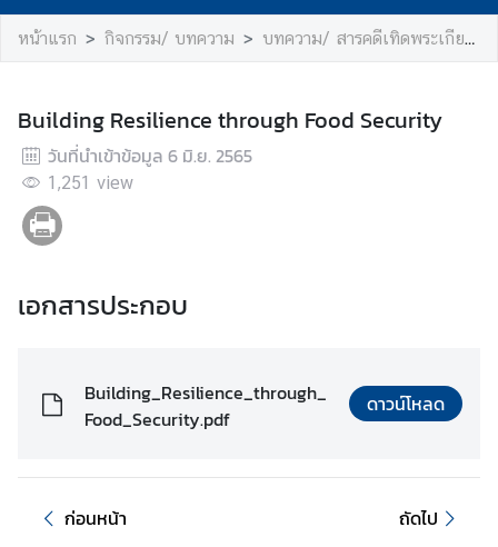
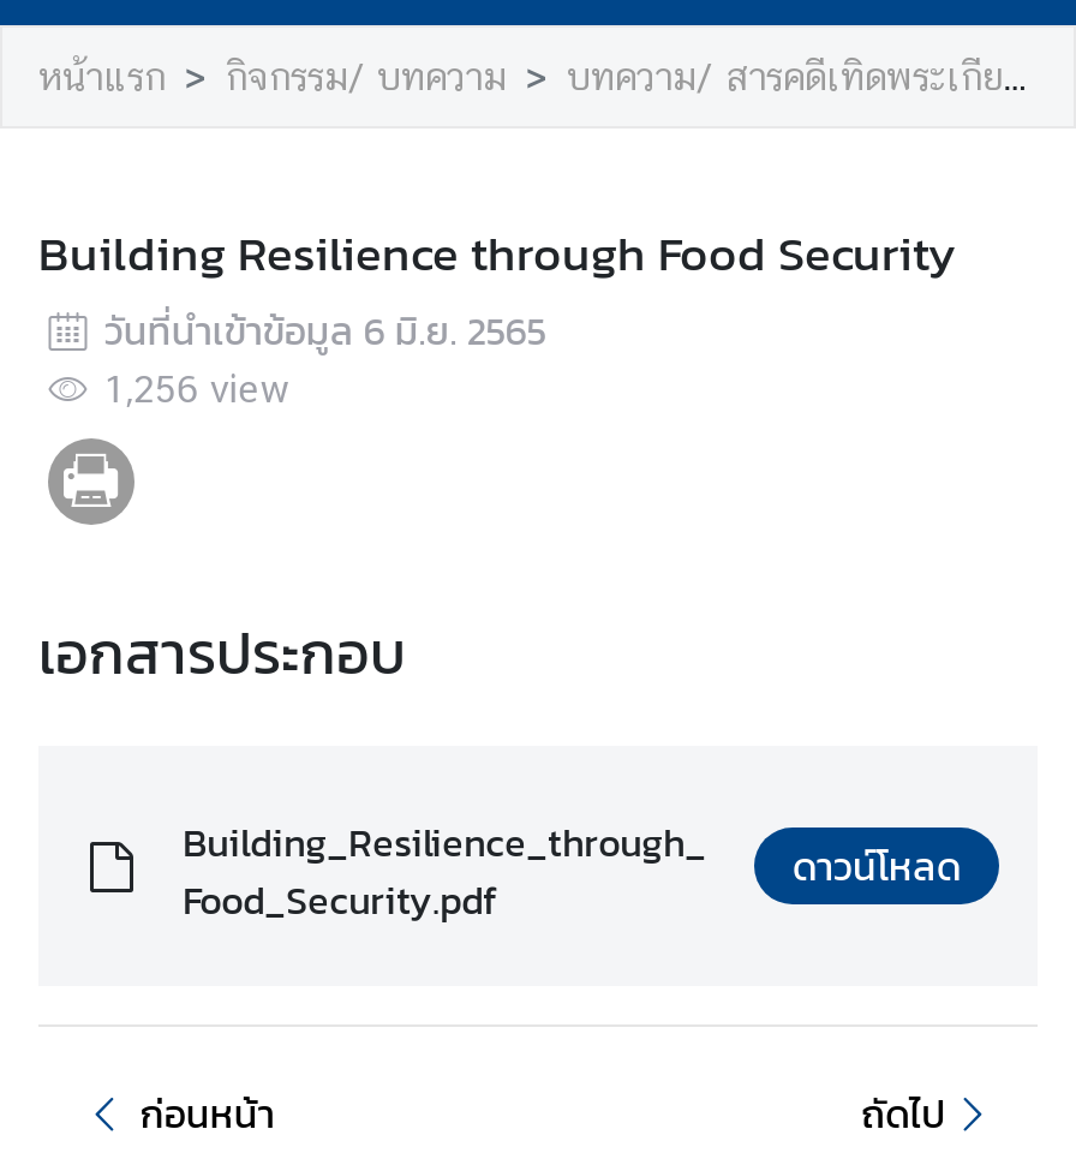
- 1,251 view
+ 1,256 view
